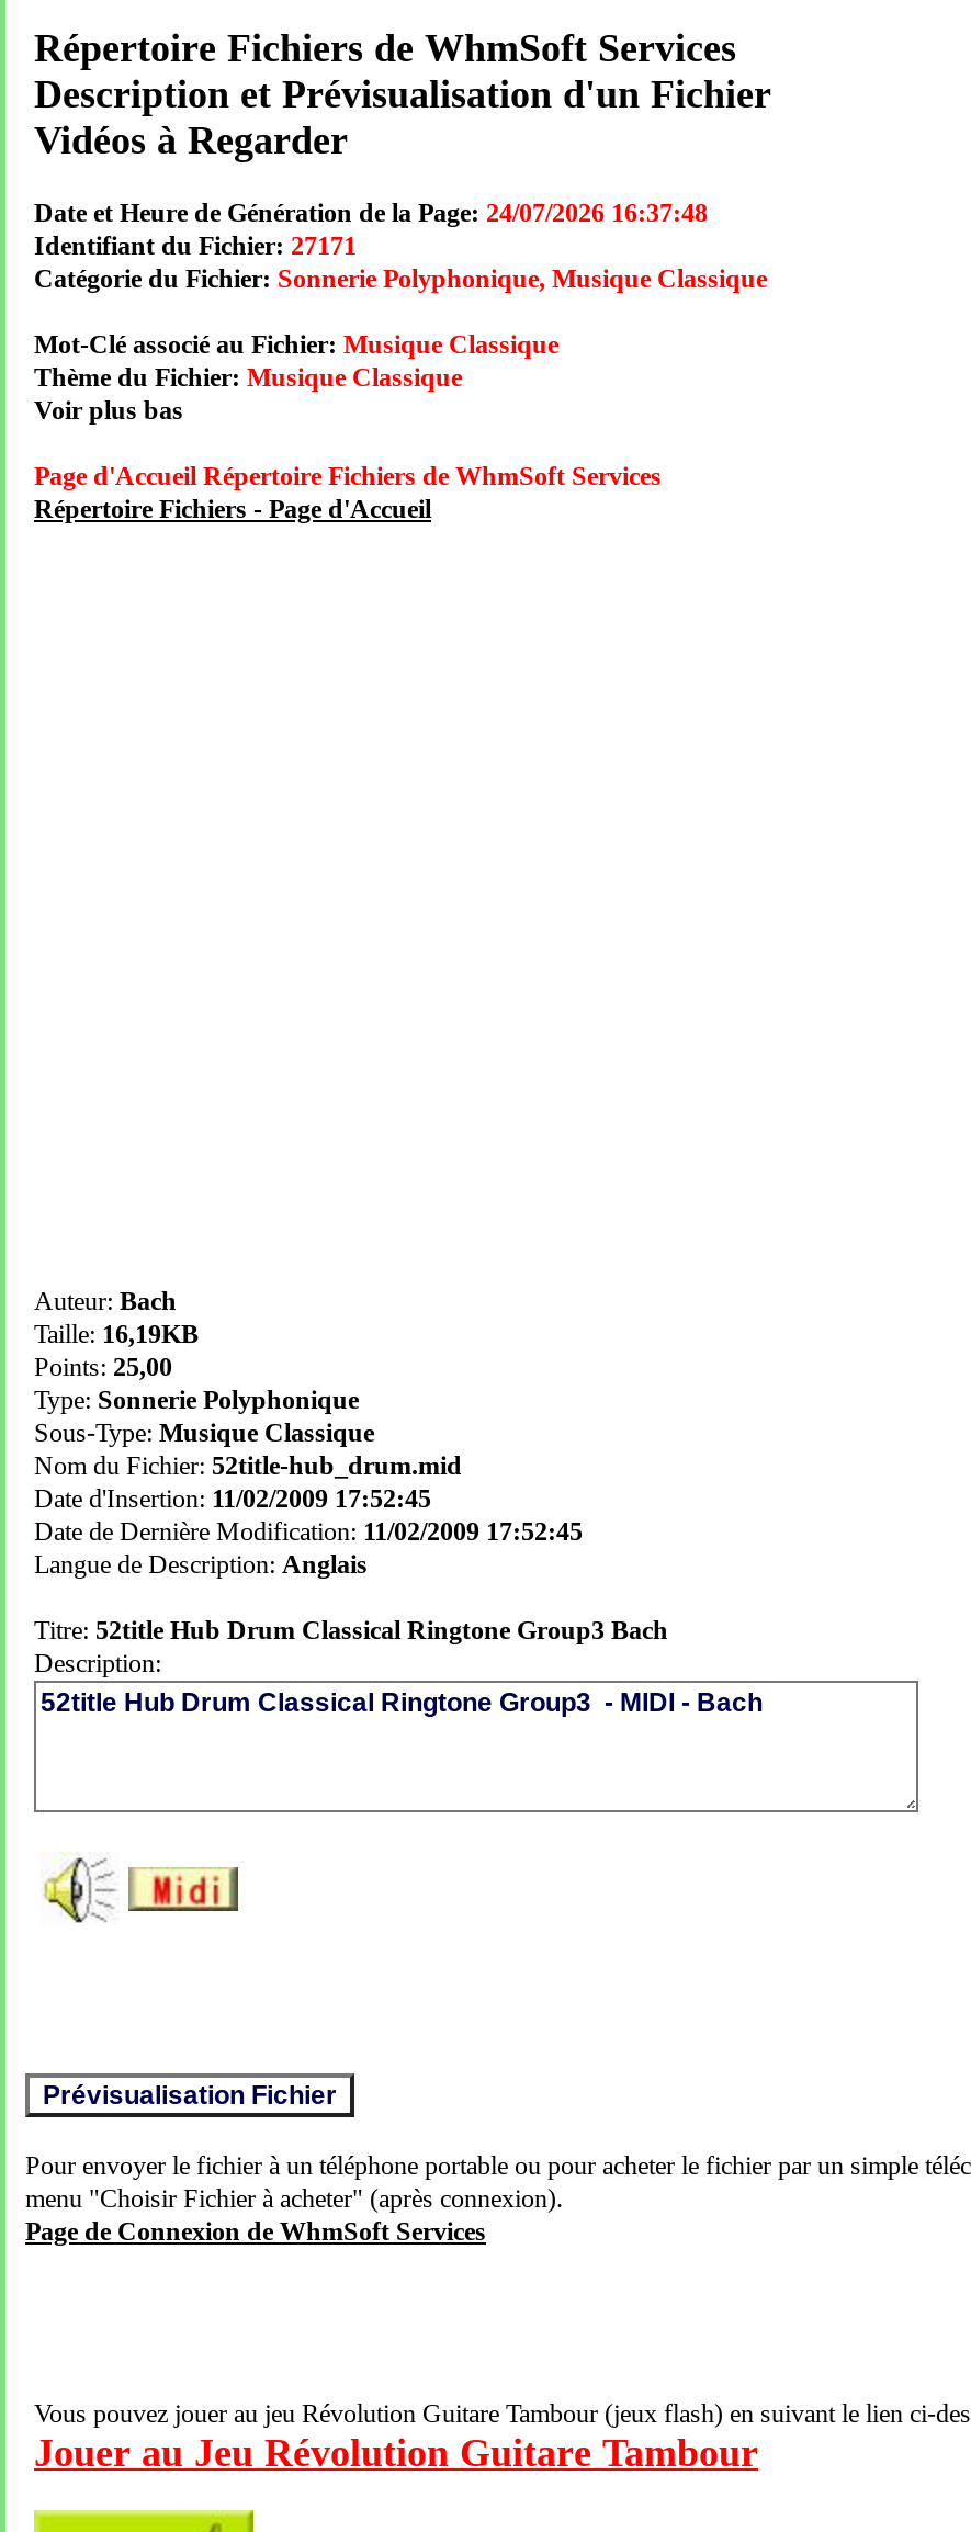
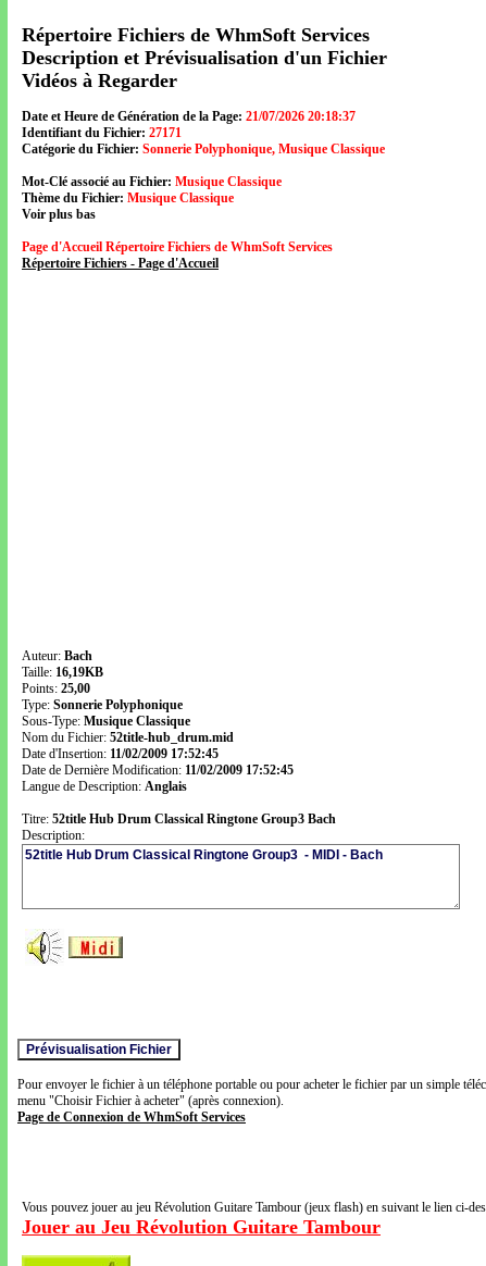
- Date et Heure de Génération de la Page: 24/07/2026 16:37:48
+ Date et Heure de Génération de la Page: 21/07/2026 20:18:37
